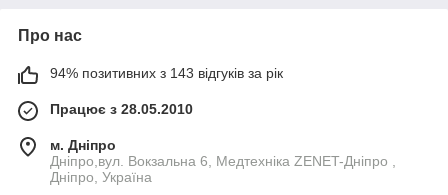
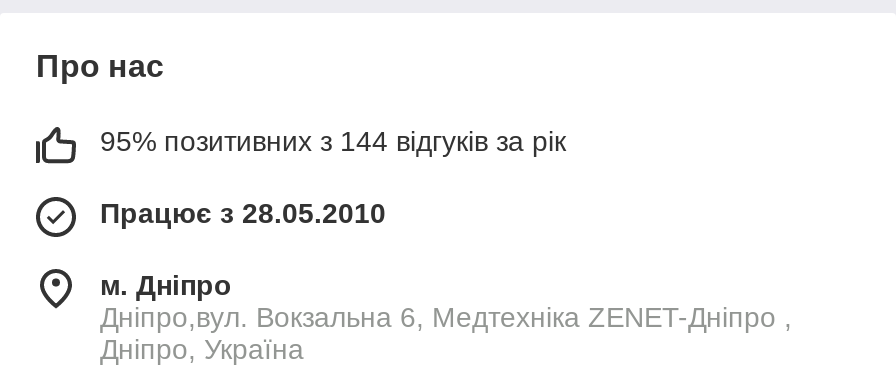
- 94% позитивних з 143 відгуків за рік
+ 95% позитивних з 144 відгуків за рік
